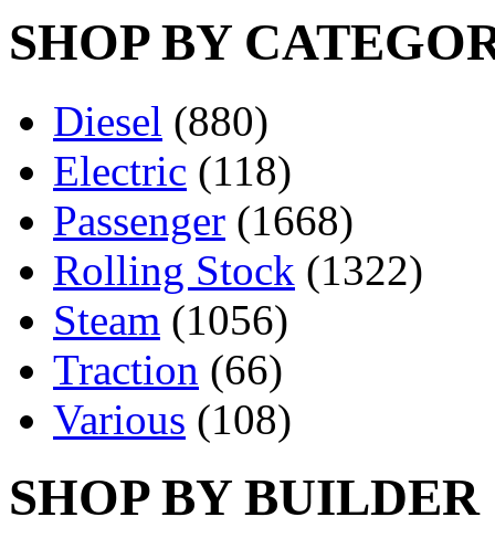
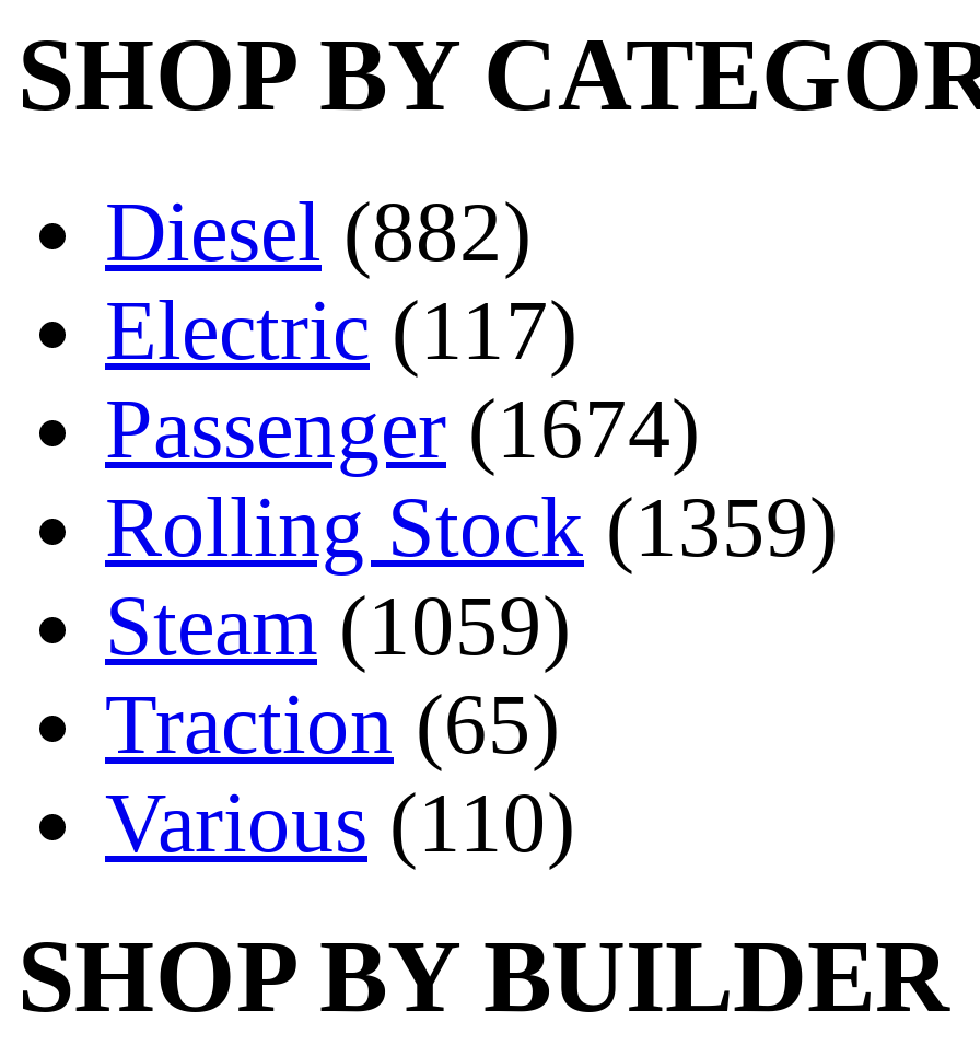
- Diesel (880)
+ Diesel (882)

- Electric (118)
+ Electric (117)

- Passenger (1668)
+ Passenger (1674)

- Rolling Stock (1322)
+ Rolling Stock (1359)

- Steam (1056)
+ Steam (1059)

- Traction (66)
+ Traction (65)

- Various (108)
+ Various (110)
